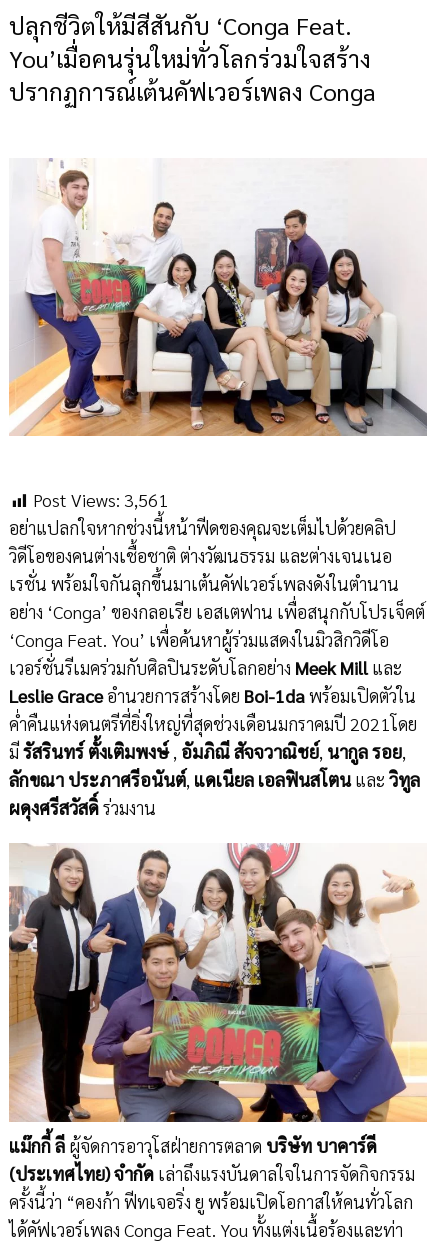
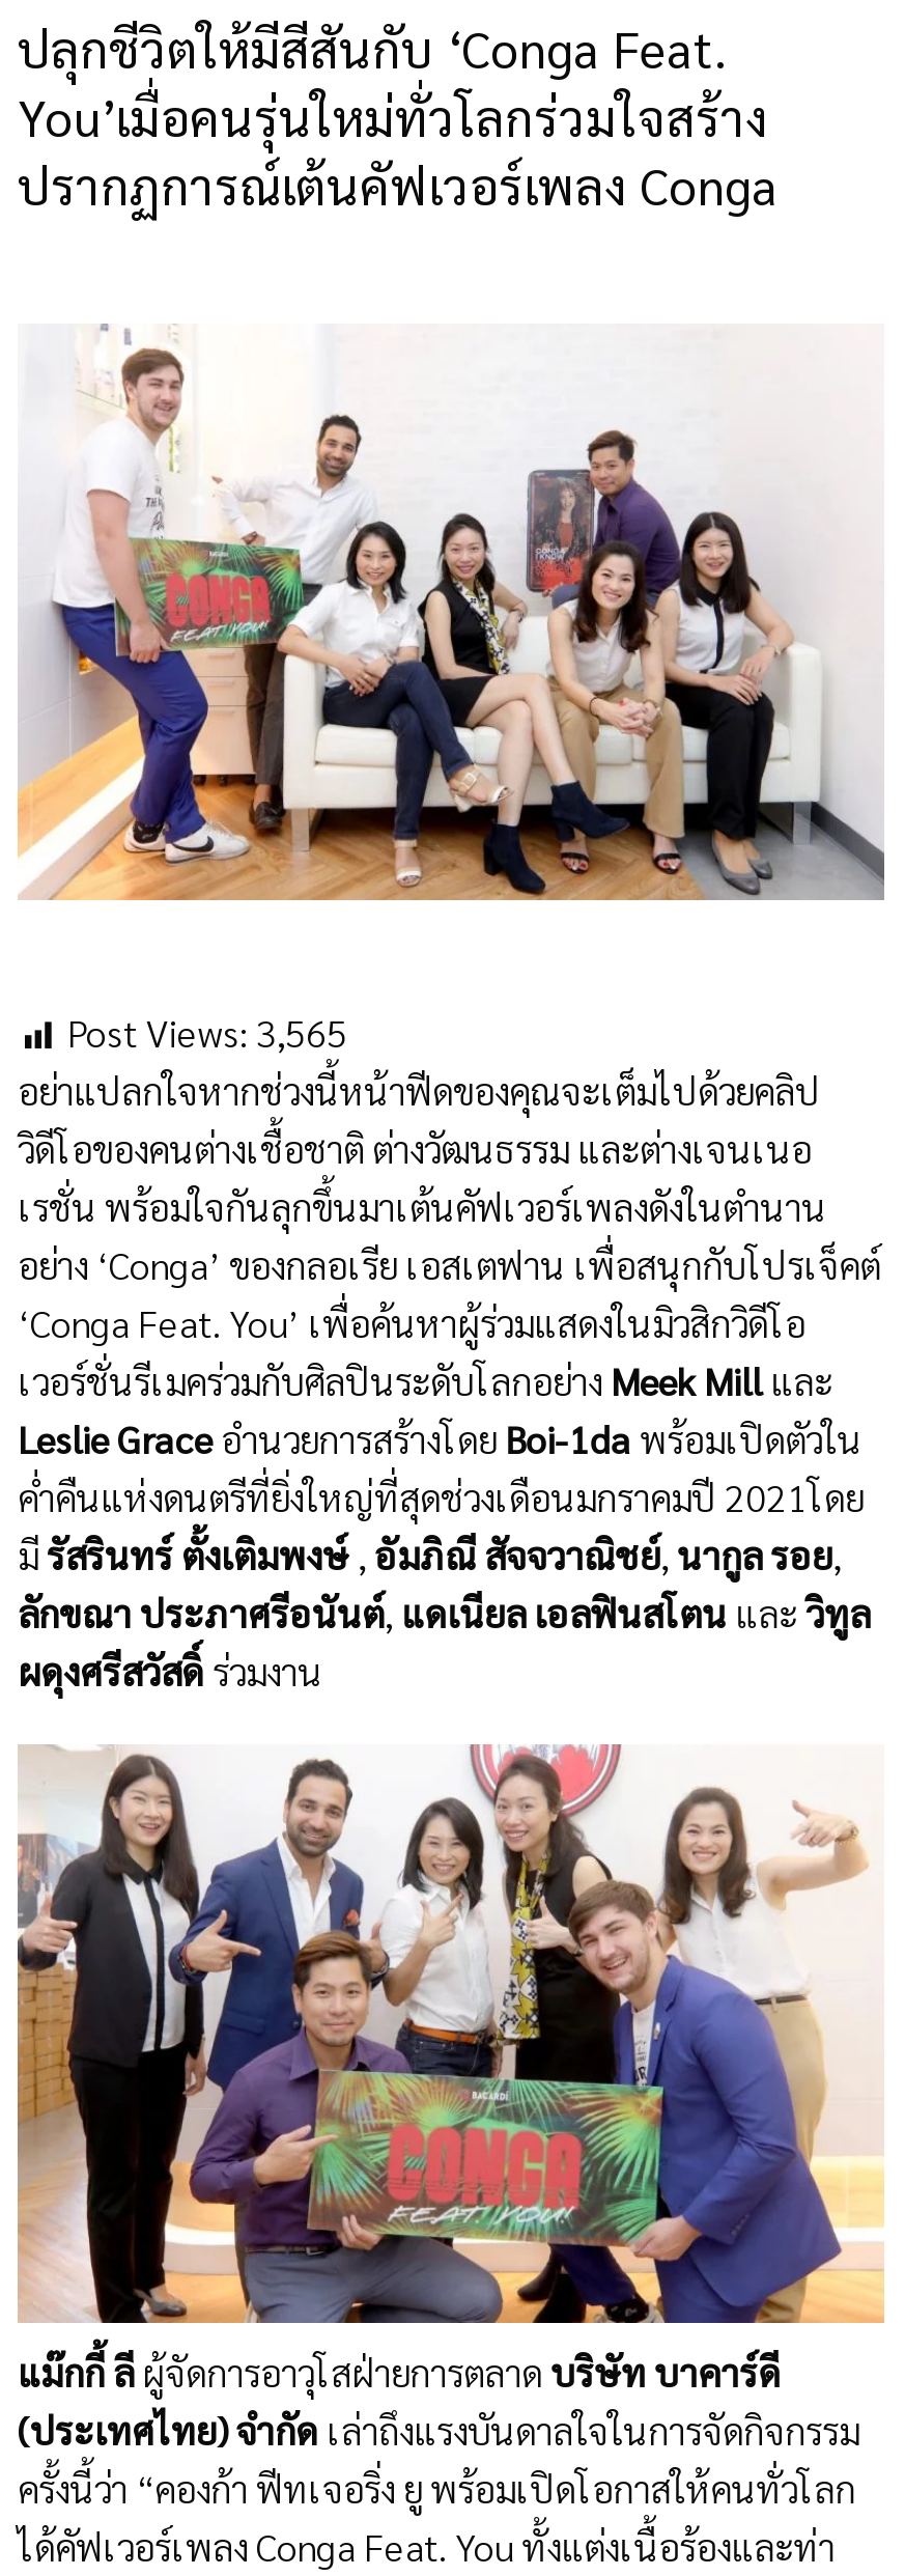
- Post Views: 3,561
+ Post Views: 3,565
